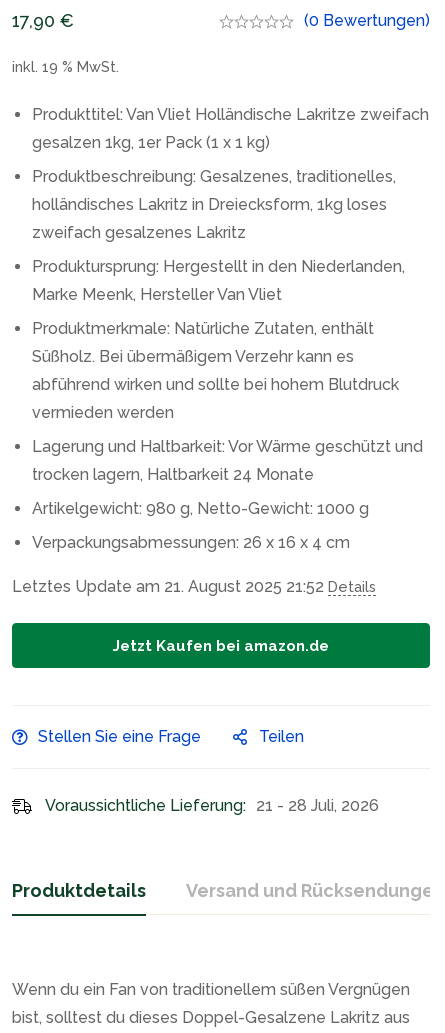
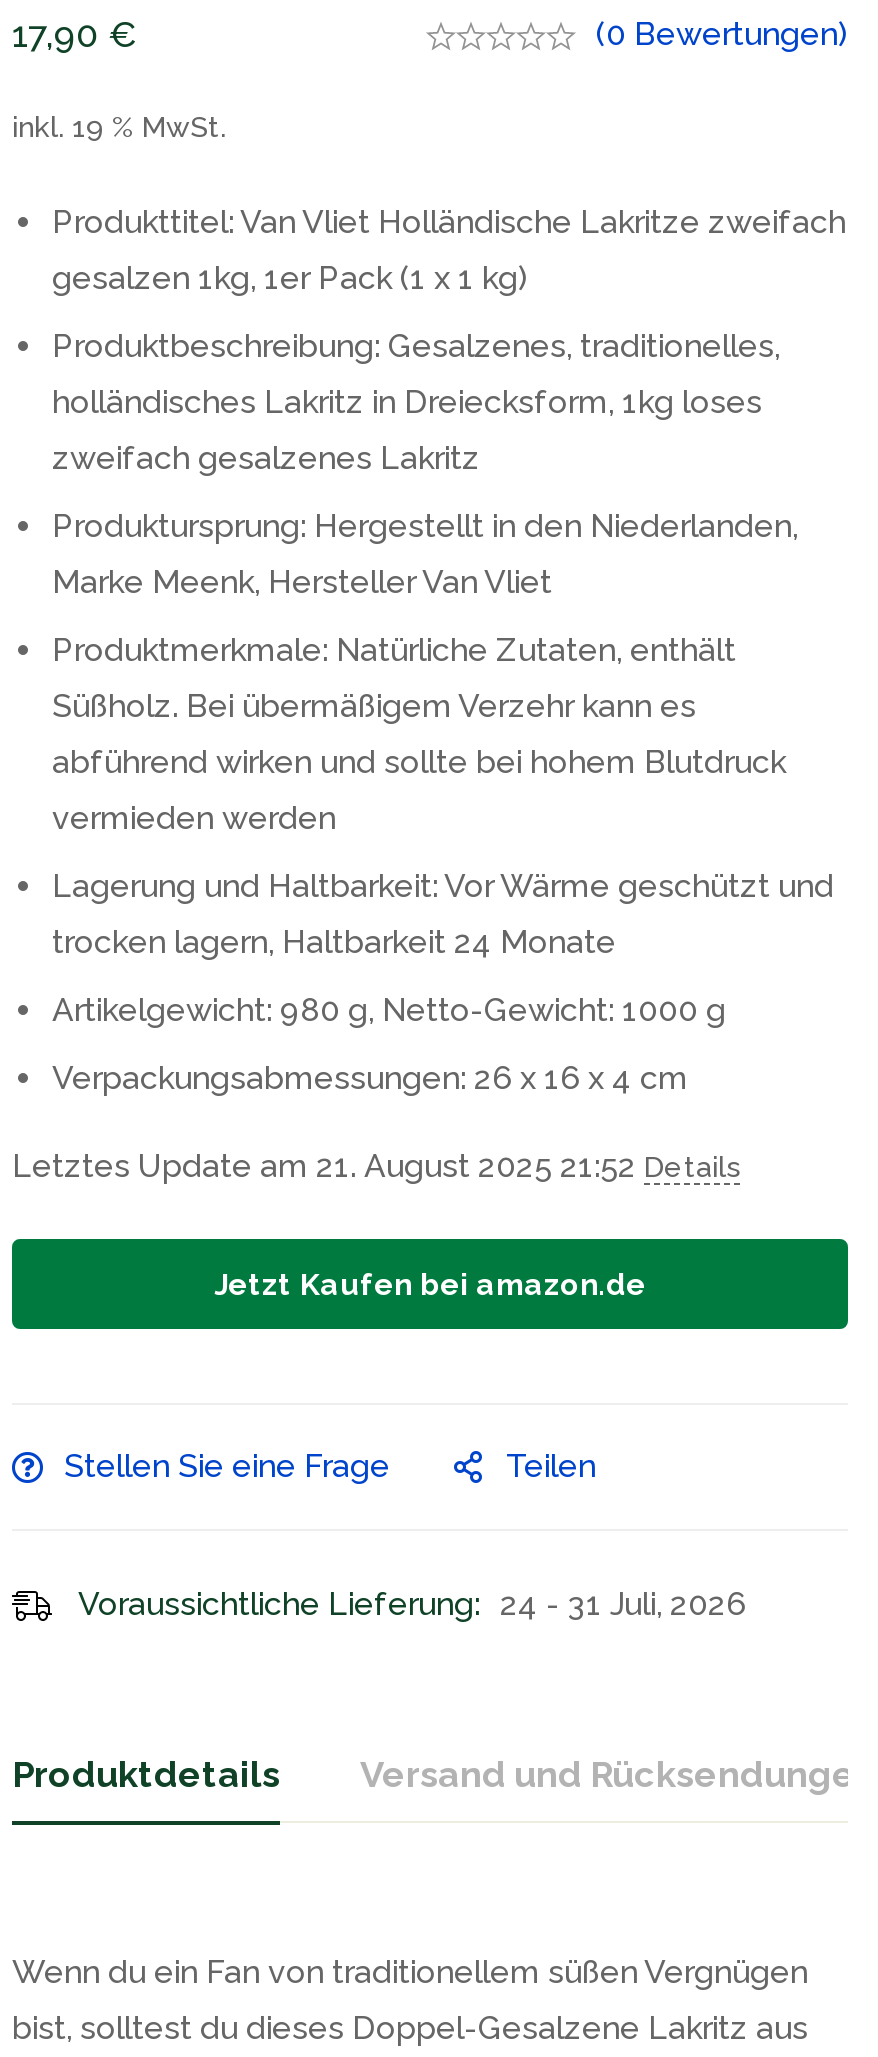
- Voraussichtliche Lieferung: 21 - 28 Juli, 2026
+ Voraussichtliche Lieferung: 24 - 31 Juli, 2026
